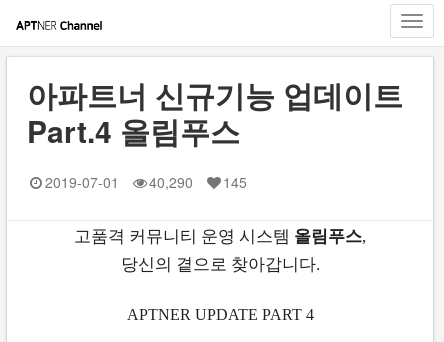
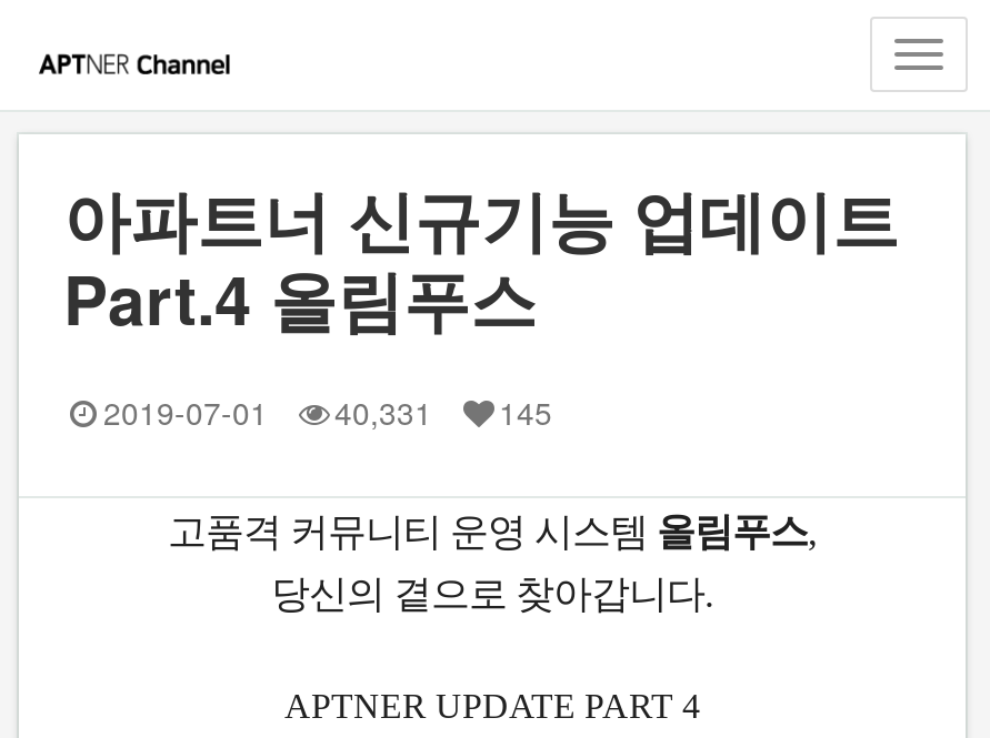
- 2019-07-01 40,290 145
+ 2019-07-01 40,331 145
